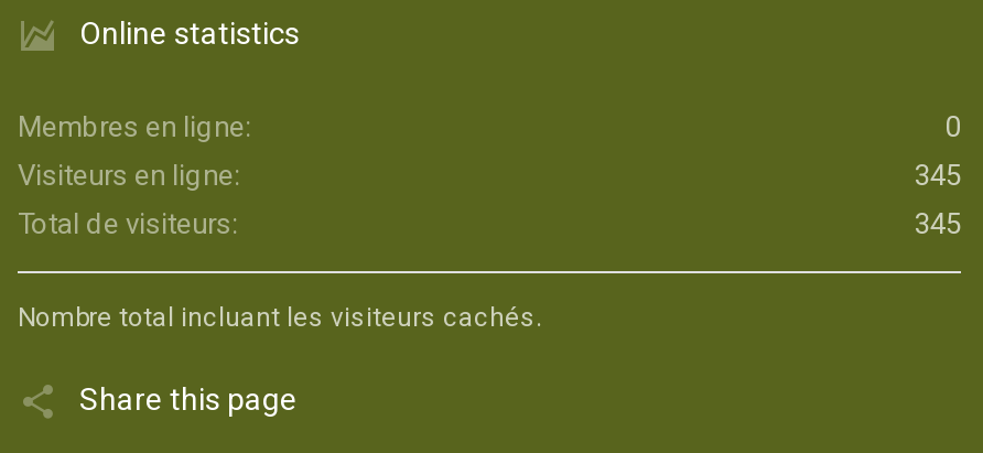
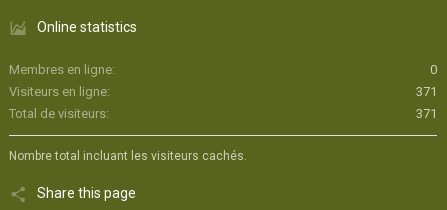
- 345
+ 371

- 345
+ 371
